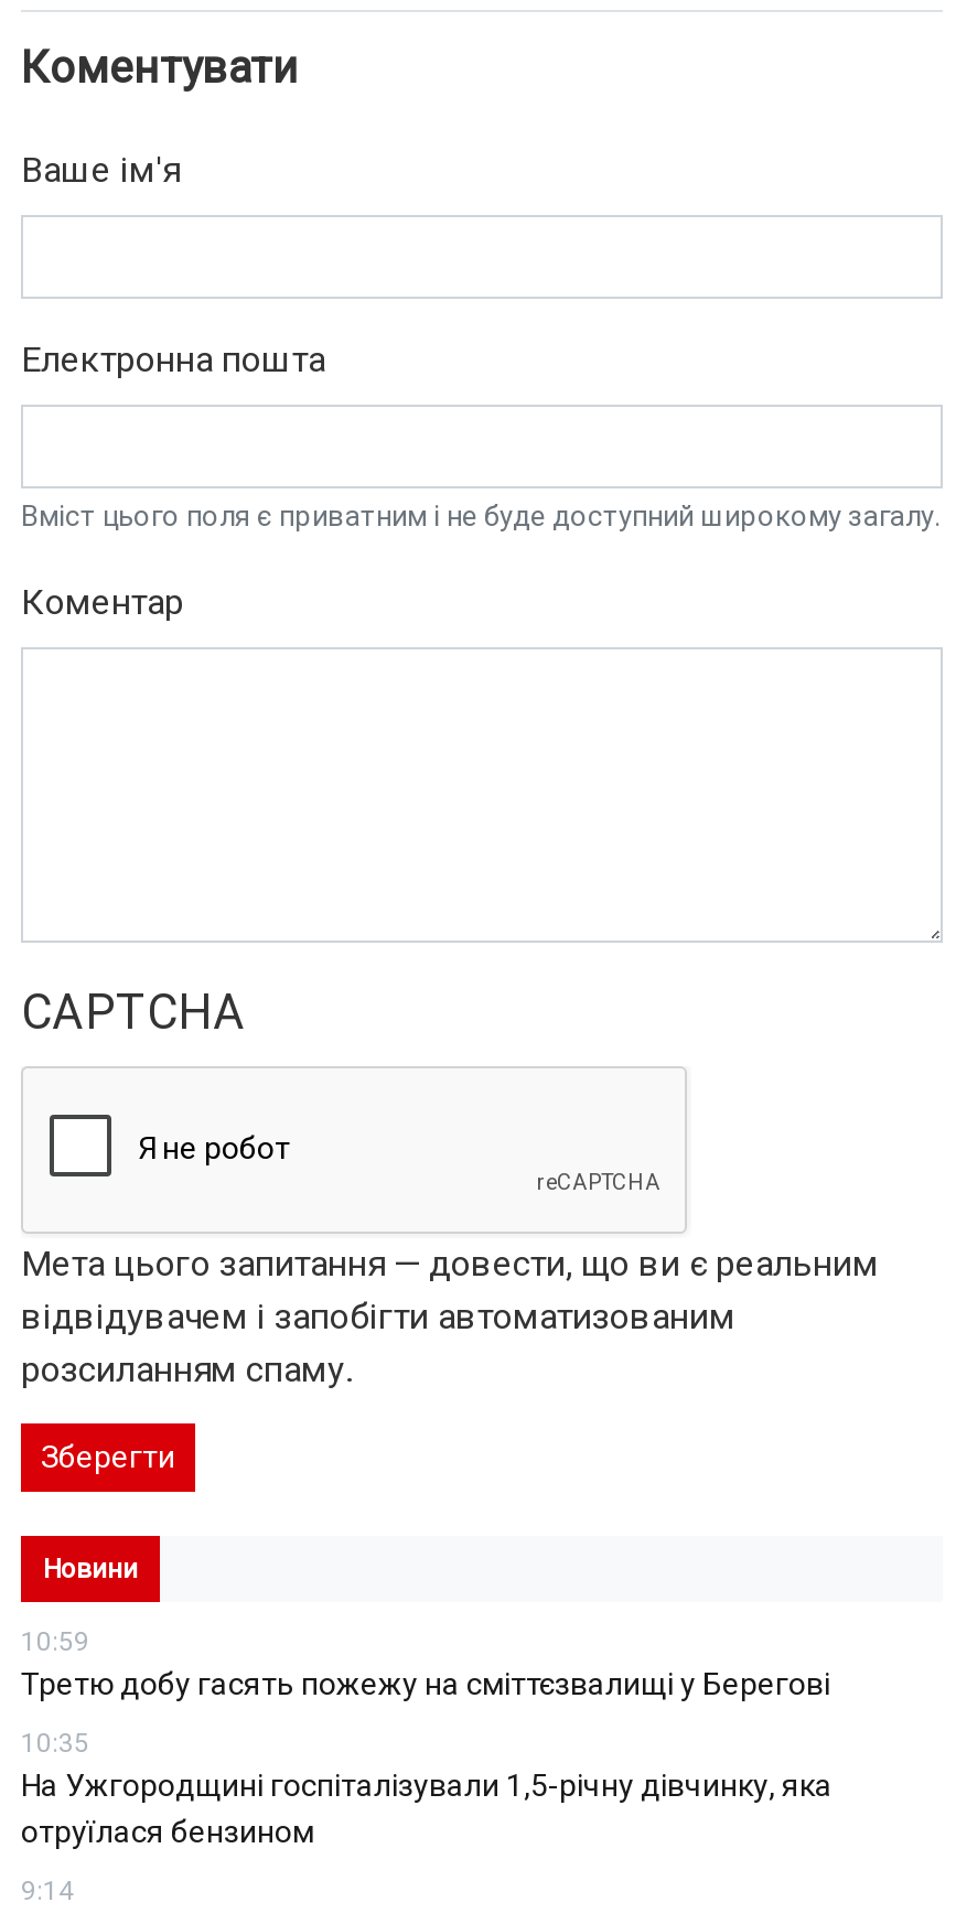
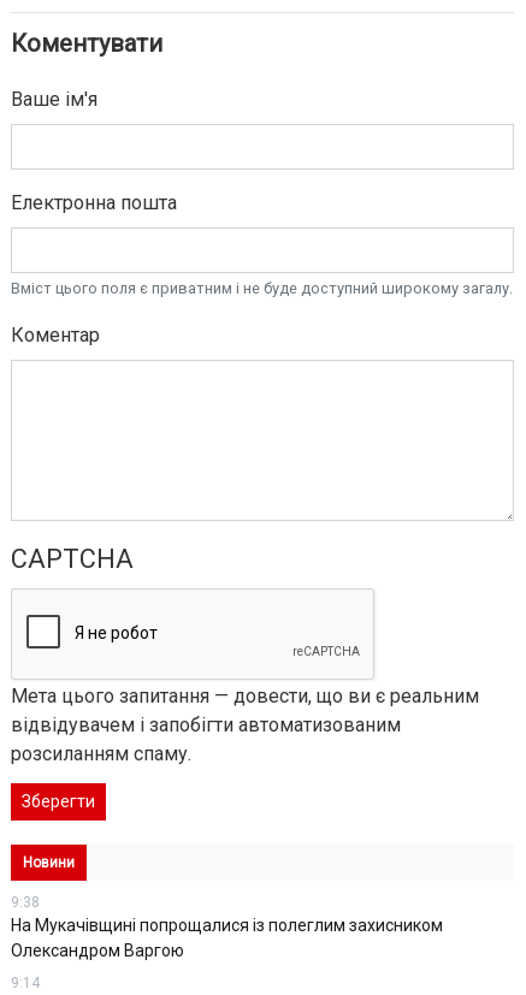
- 10:59
- Третю добу гасять пожежу на сміттєзвалищі у Берегові
- 10:35
- На Ужгородщині госпіталізували 1,5-річну дівчинку, яка
- отруїлася бензином
+ 9:38
+ На Мукачівщині попрощалися із полеглим захисником
+ Олександром Варгою
